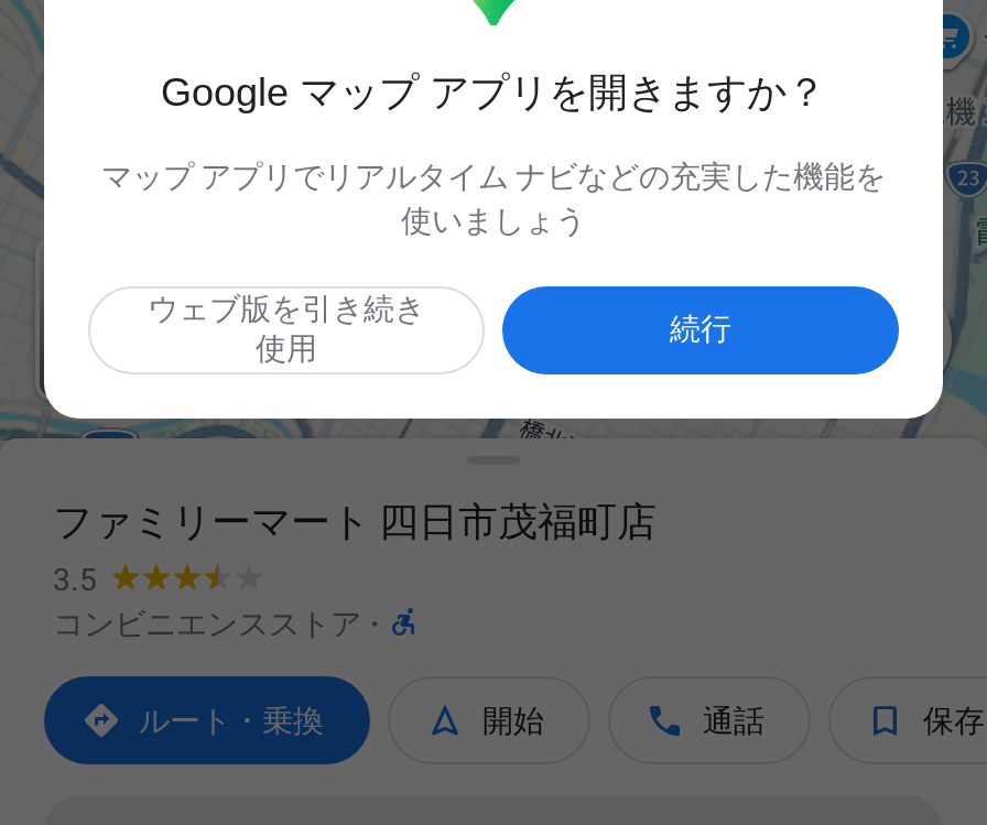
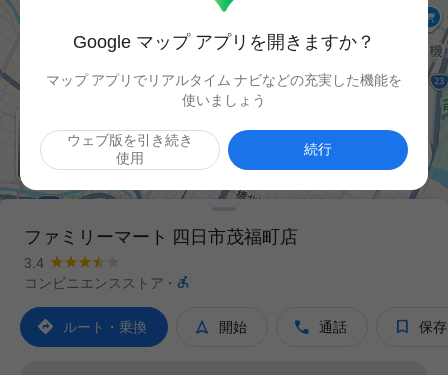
- 3.5
+ 3.4
